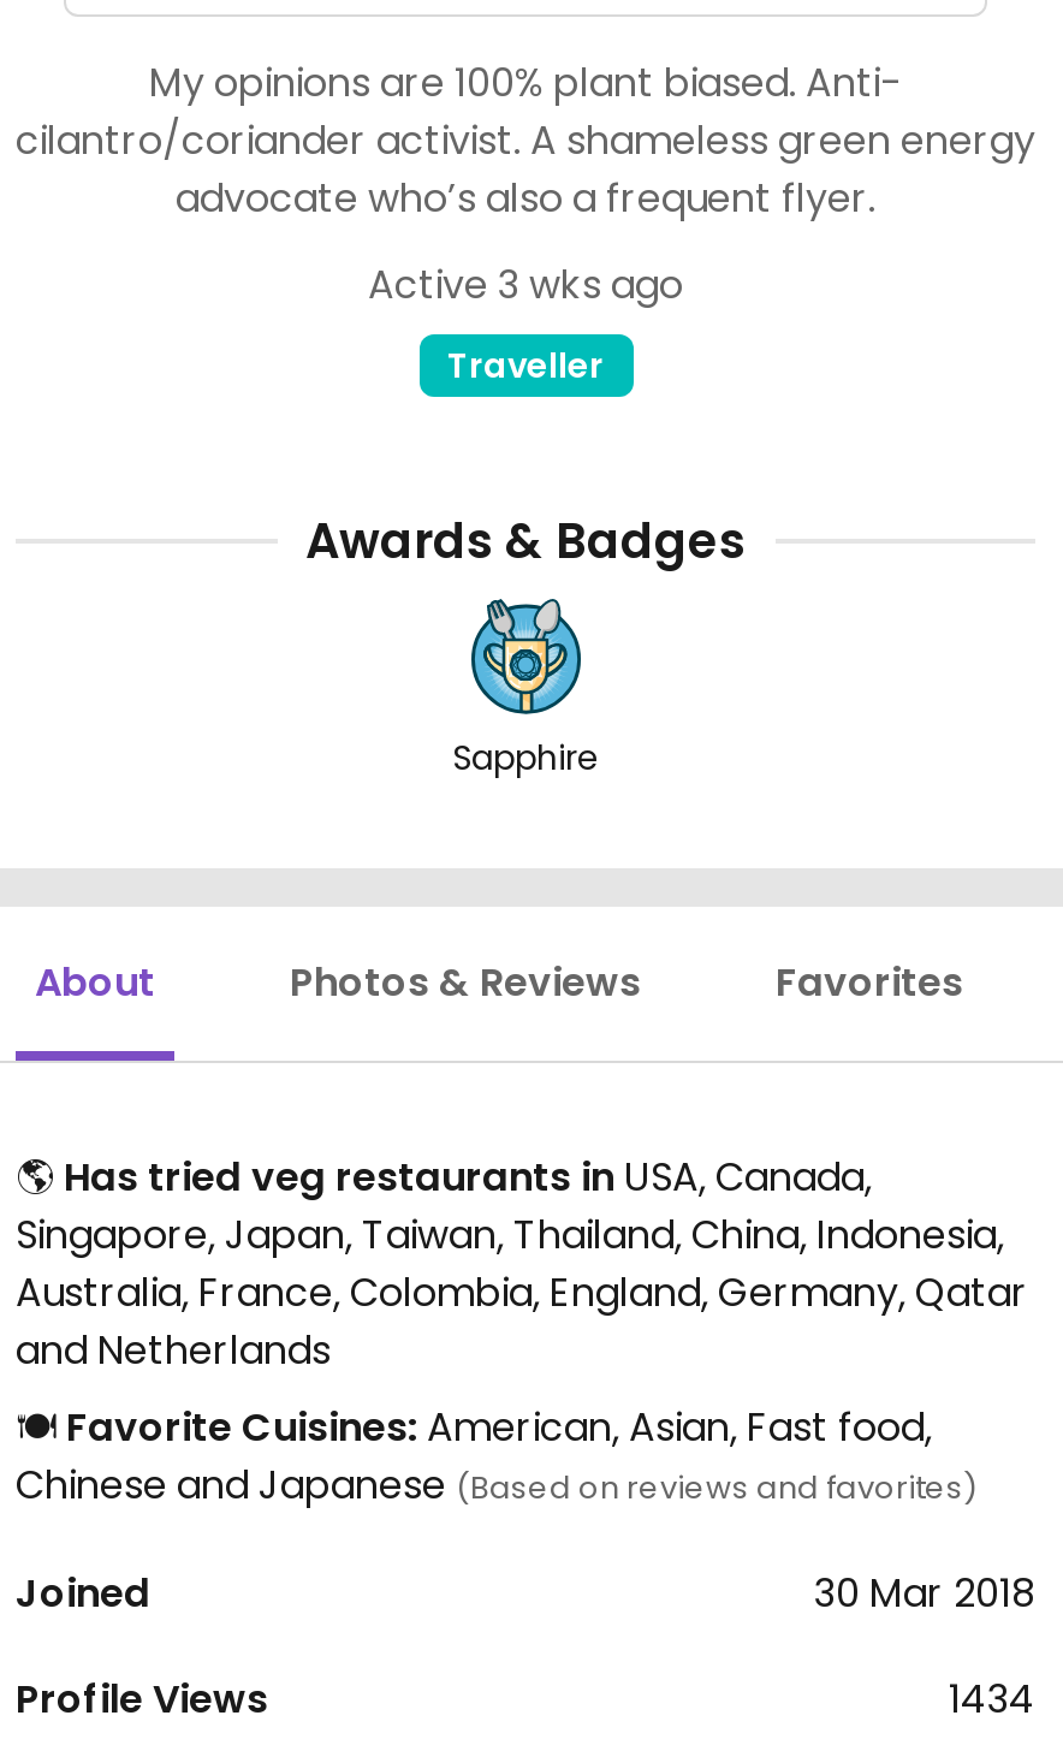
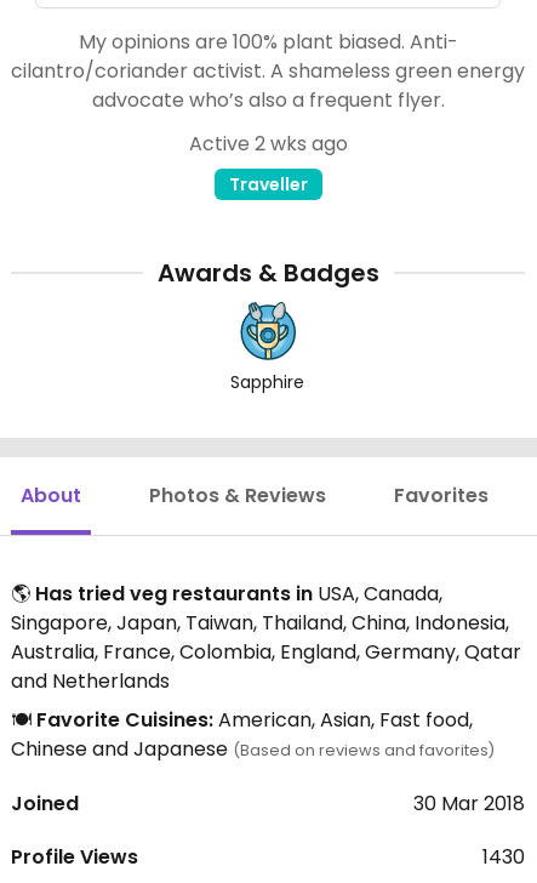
- Active 3 wks ago
+ Active 2 wks ago

- 1434
+ 1430
